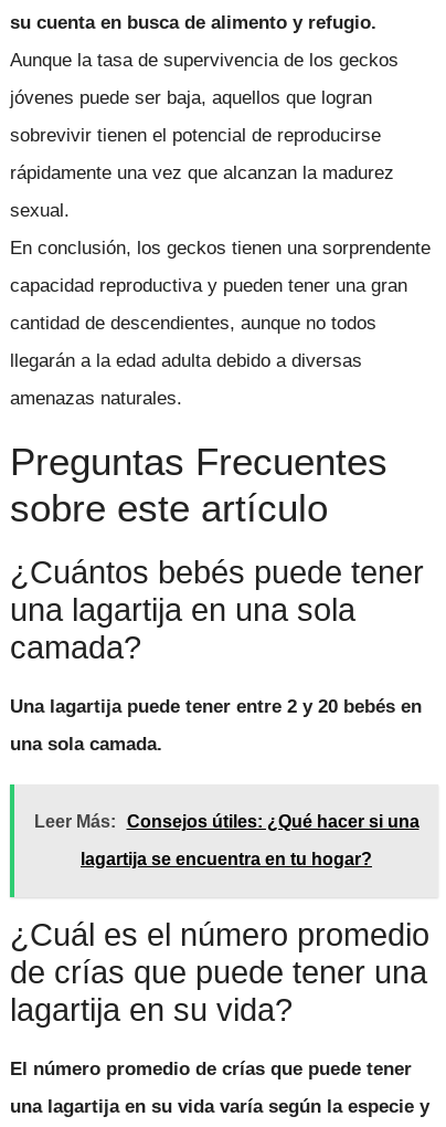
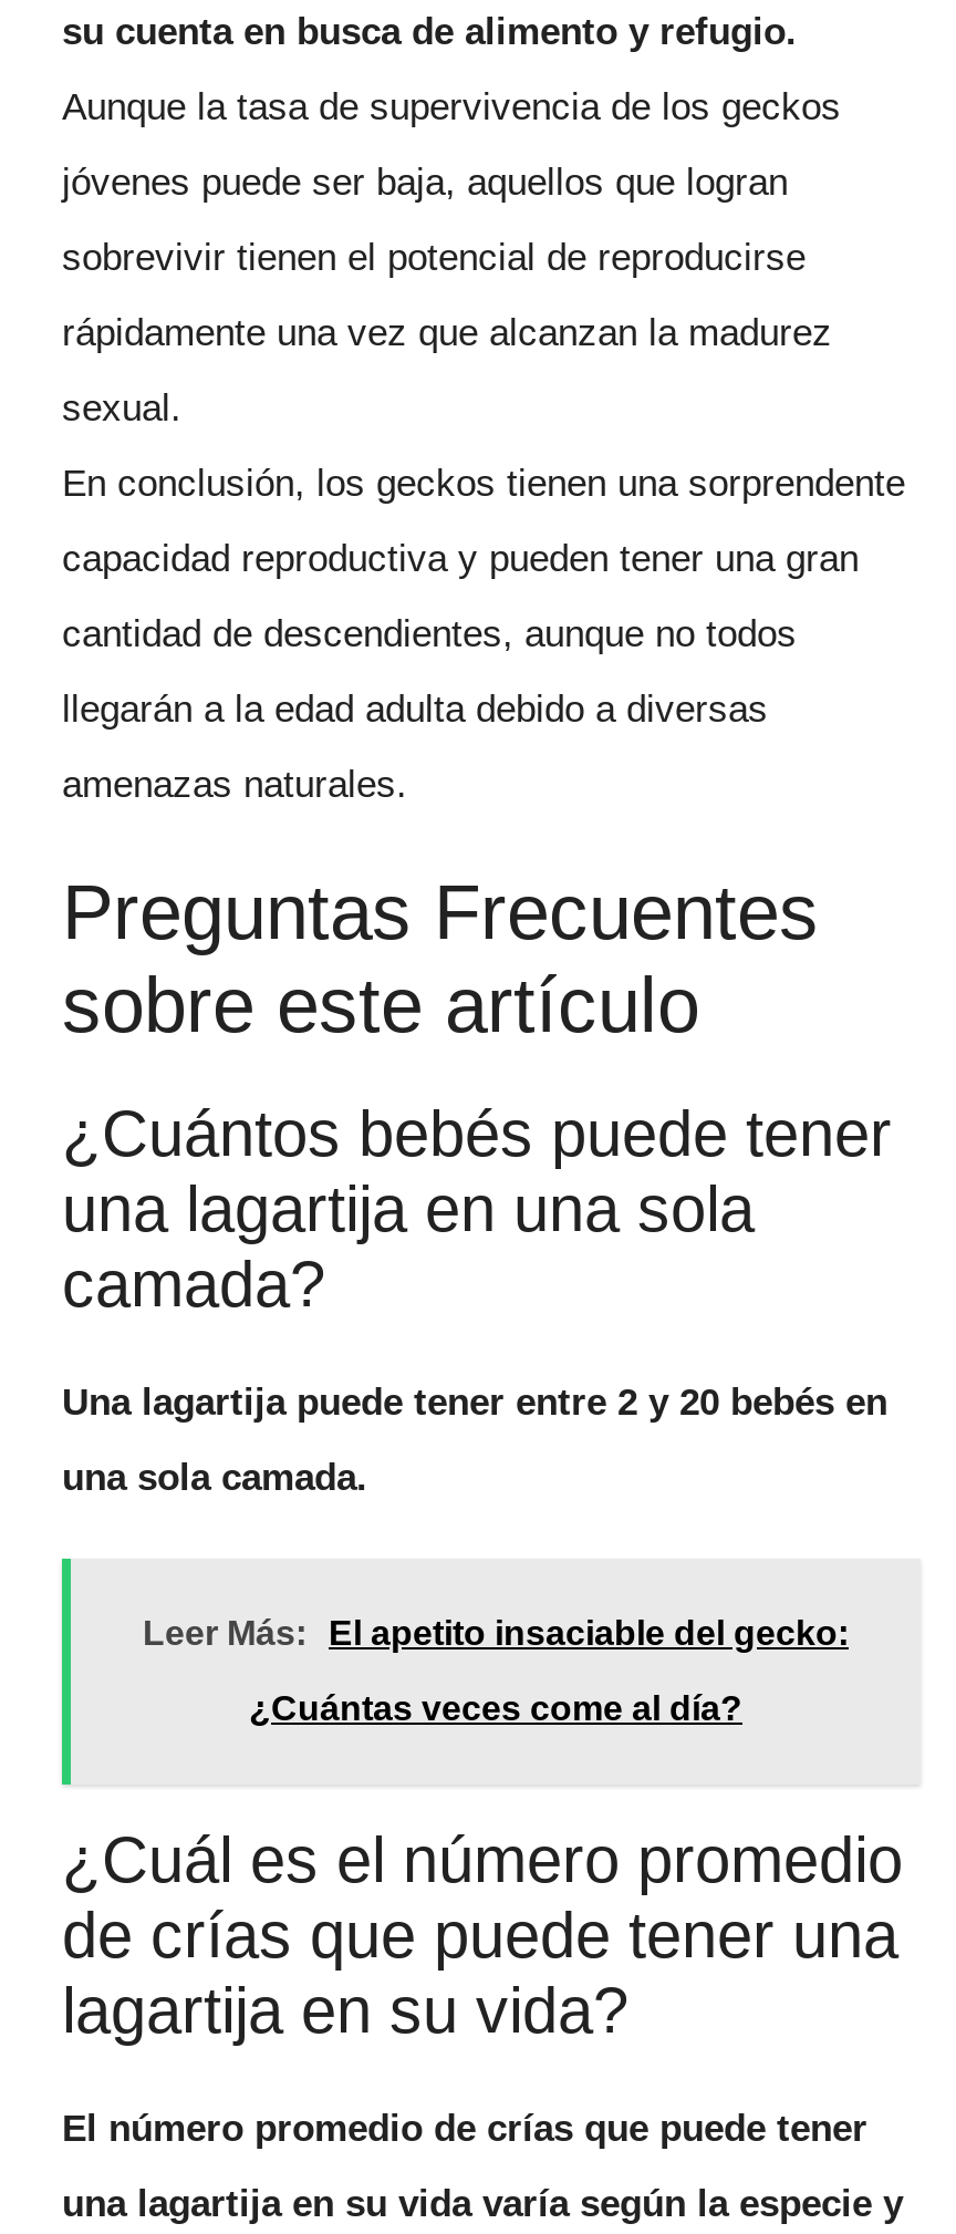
- Leer Más: Consejos útiles: ¿Qué hacer si una
+ Leer Más: El apetito insaciable del gecko:

- lagartija se encuentra en tu hogar?
+ ¿Cuántas veces come al día?
